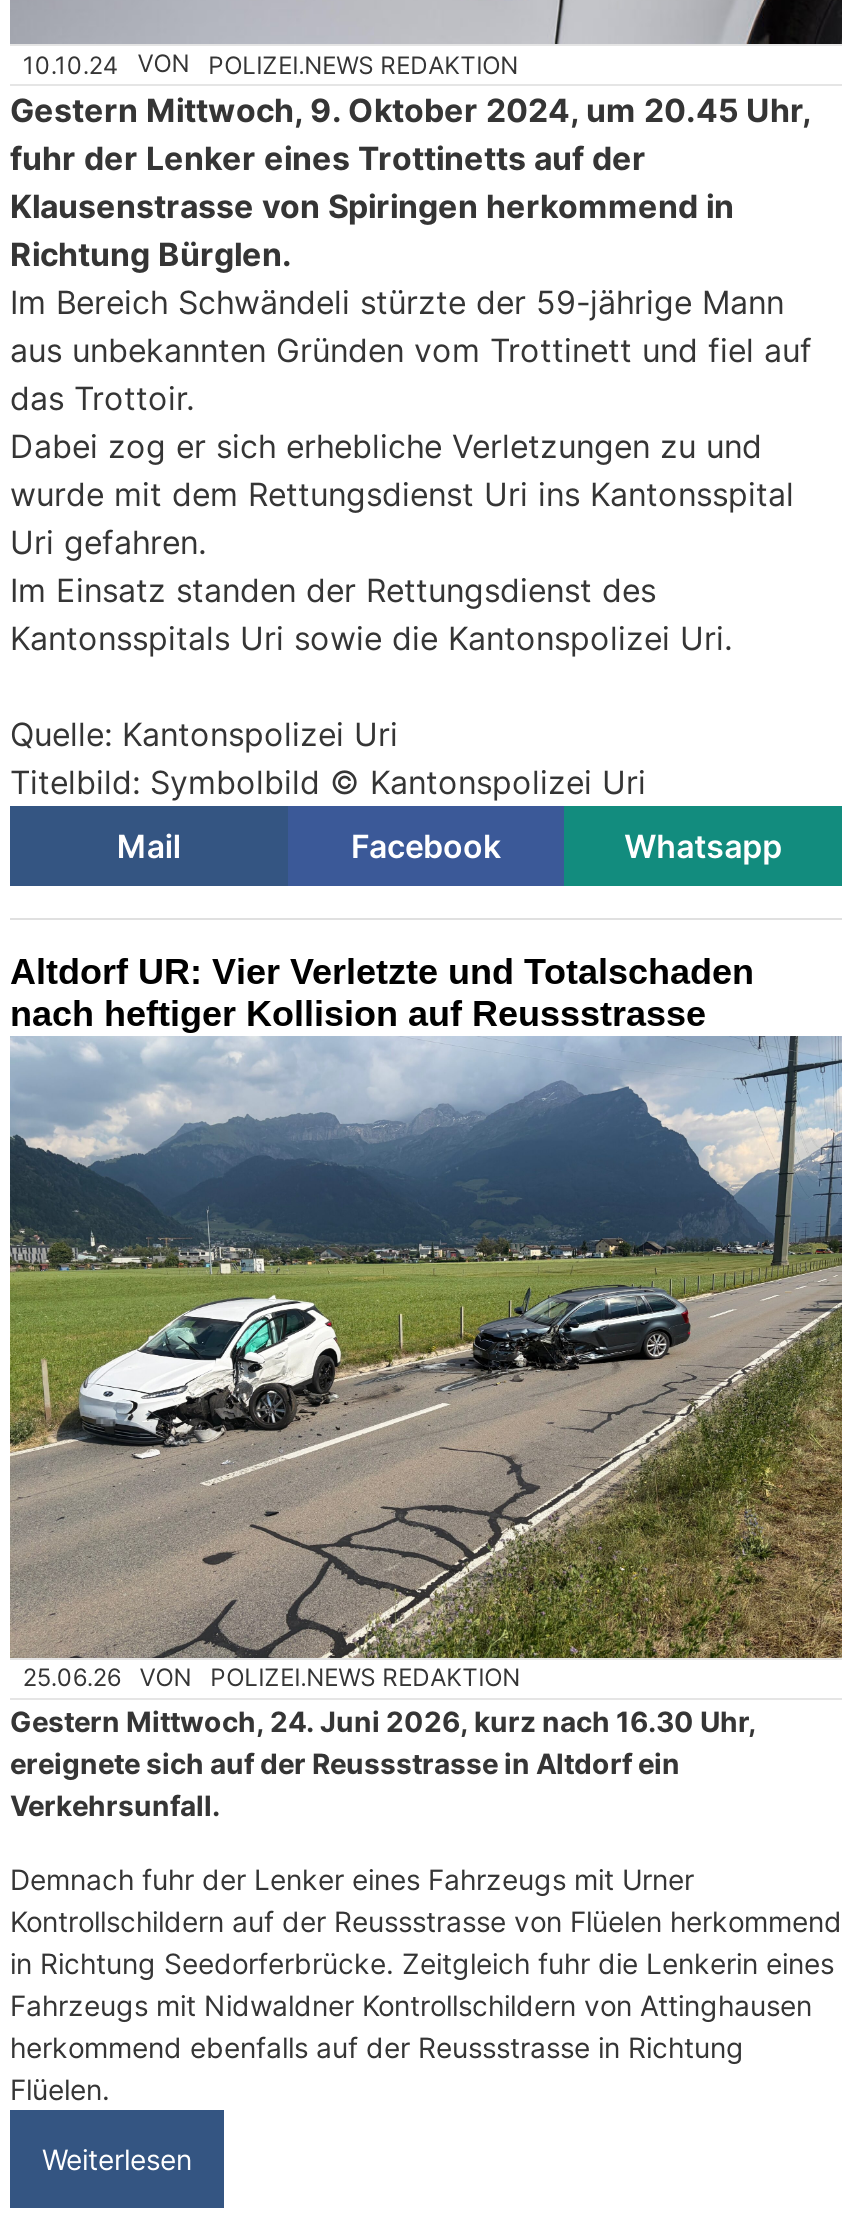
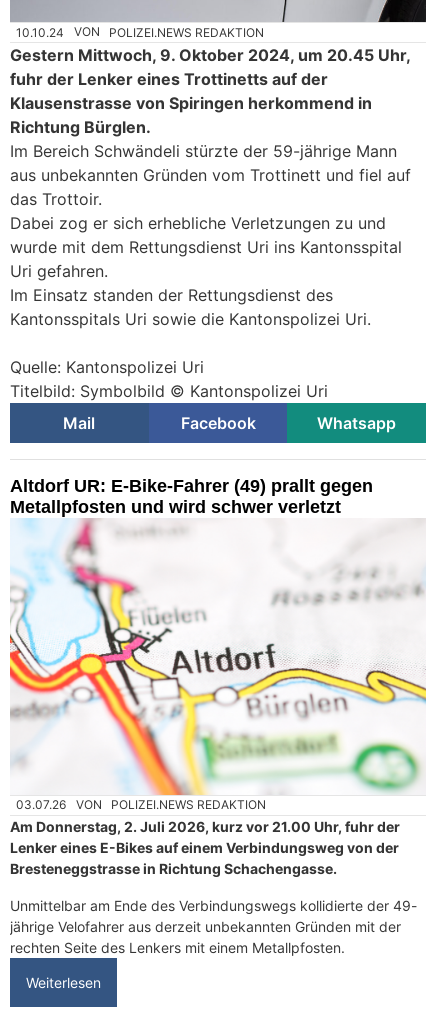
- Altdorf UR: Vier Verletzte und Totalschaden
- nach heftiger Kollision auf Reussstrasse
+ Altdorf UR: E-Bike-Fahrer (49) prallt gegen
+ Metallpfosten und wird schwer verletzt

- [image]
- 25.06.26 VON POLIZEI.NEWS REDAKTION
+ [image]
+ 03.07.26 VON POLIZEI.NEWS REDAKTION

- Gestern Mittwoch, 24. Juni 2026, kurz nach 16.30 Uhr,
- ereignete sich auf der Reussstrasse in Altdorf ein
- Verkehrsunfall.
+ Am Donnerstag, 2. Juli 2026, kurz vor 21.00 Uhr, fuhr der
+ Lenker eines E-Bikes auf einem Verbindungsweg von der
+ Bresteneggstrasse in Richtung Schachengasse.

- Demnach fuhr der Lenker eines Fahrzeugs mit Urner
- Kontrollschildern auf der Reussstrasse von Flüelen herkommend
- in Richtung Seedorferbrücke. Zeitgleich fuhr die Lenkerin eines
- Fahrzeugs mit Nidwaldner Kontrollschildern von Attinghausen
- herkommend ebenfalls auf der Reussstrasse in Richtung
- Flüelen.
+ Unmittelbar am Ende des Verbindungswegs kollidierte der 49-
+ jährige Velofahrer aus derzeit unbekannten Gründen mit der
+ rechten Seite des Lenkers mit einem Metallpfosten.
